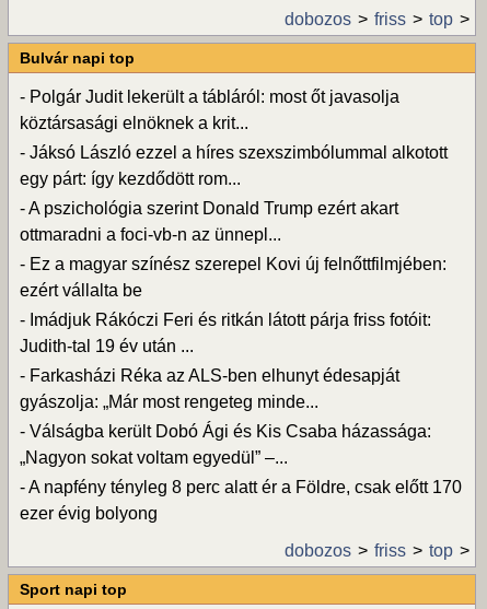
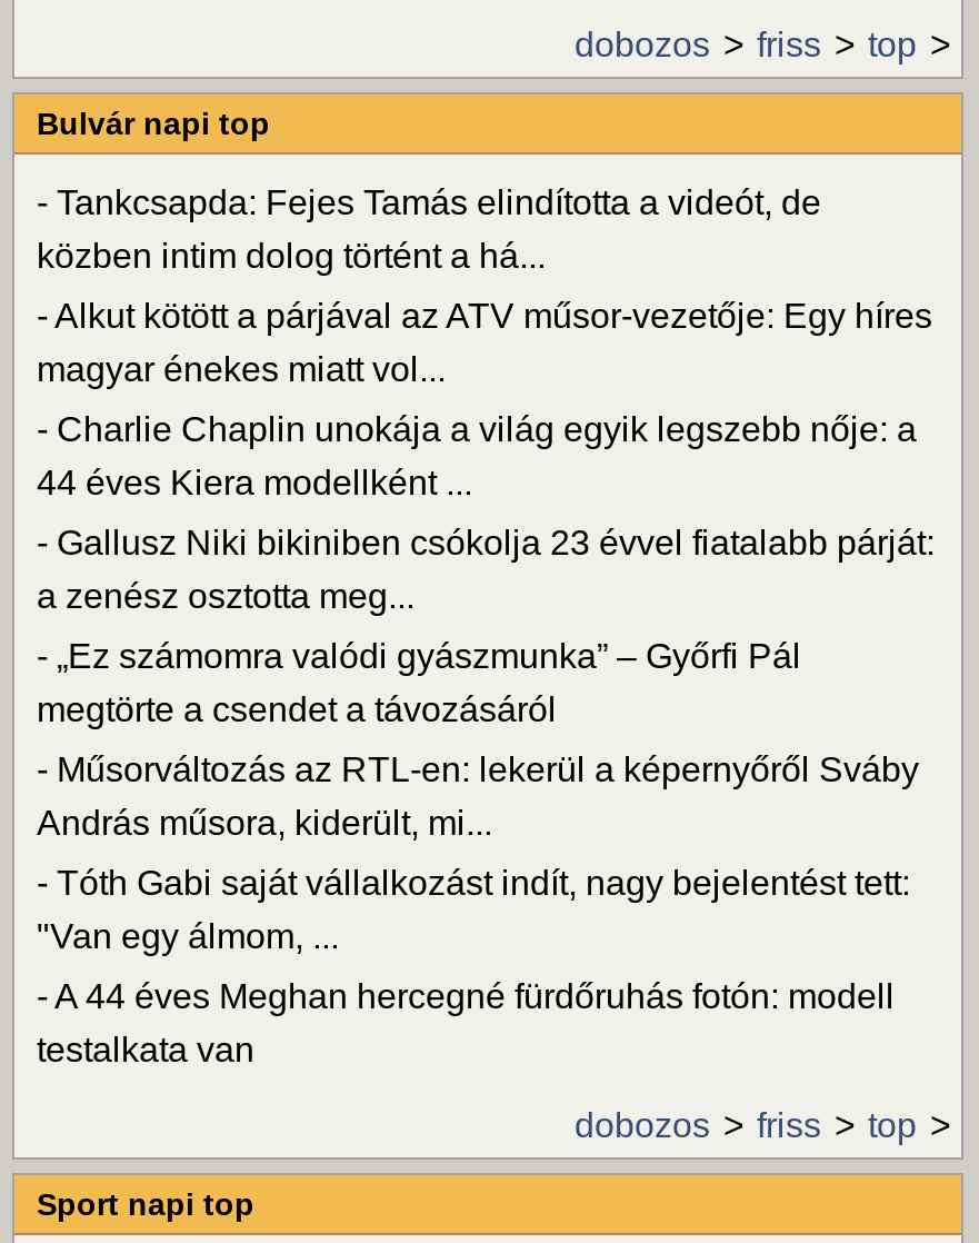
- - Polgár Judit lekerült a tábláról: most őt javasolja
- köztársasági elnöknek a krit...
+ - Tankcsapda: Fejes Tamás elindította a videót, de
+ közben intim dolog történt a há...

- - Jáksó László ezzel a híres szexszimbólummal alkotott
- egy párt: így kezdődött rom...
+ - Alkut kötött a párjával az ATV műsor-vezetője: Egy híres
+ magyar énekes miatt vol...

- - A pszichológia szerint Donald Trump ezért akart
- ottmaradni a foci-vb-n az ünnepl...
+ - Charlie Chaplin unokája a világ egyik legszebb nője: a
+ 44 éves Kiera modellként ...

- - Ez a magyar színész szerepel Kovi új felnőttfilmjében:
- ezért vállalta be
+ - Gallusz Niki bikiniben csókolja 23 évvel fiatalabb párját:
+ a zenész osztotta meg...

- - Imádjuk Rákóczi Feri és ritkán látott párja friss fotóit:
- Judith-tal 19 év után ...
+ - „Ez számomra valódi gyászmunka” – Győrfi Pál
+ megtörte a csendet a távozásáról

- - Farkasházi Réka az ALS-ben elhunyt édesapját
- gyászolja: „Már most rengeteg minde...
+ - Műsorváltozás az RTL-en: lekerül a képernyőről Sváby
+ András műsora, kiderült, mi...

- - Válságba került Dobó Ági és Kis Csaba házassága:
- „Nagyon sokat voltam egyedül” –...
+ - Tóth Gabi saját vállalkozást indít, nagy bejelentést tett:
+ "Van egy álmom, ...

- - A napfény tényleg 8 perc alatt ér a Földre, csak előtt 170
- ezer évig bolyong
+ - A 44 éves Meghan hercegné fürdőruhás fotón: modell
+ testalkata van
